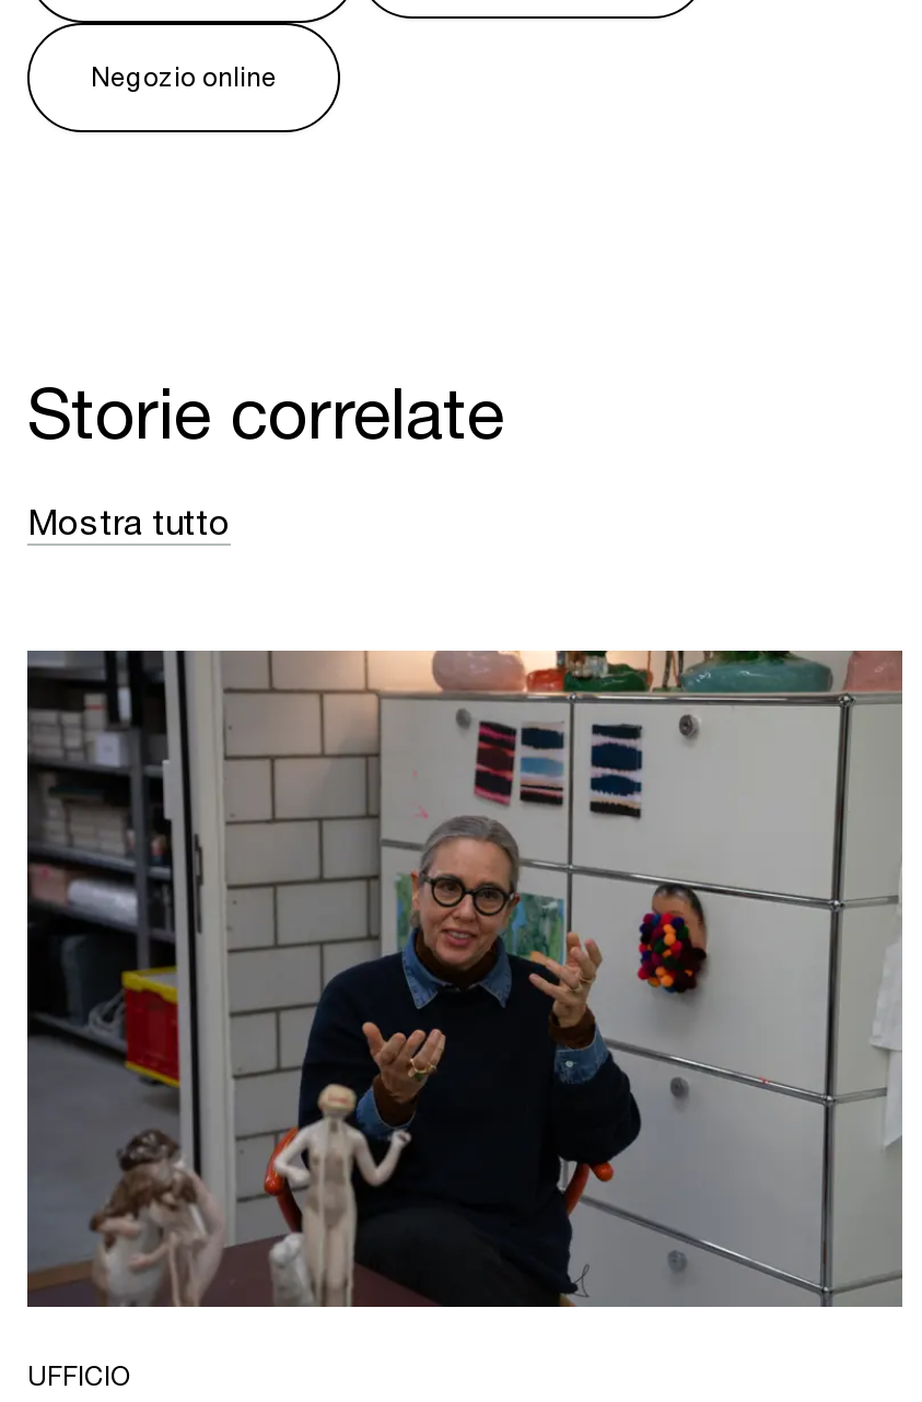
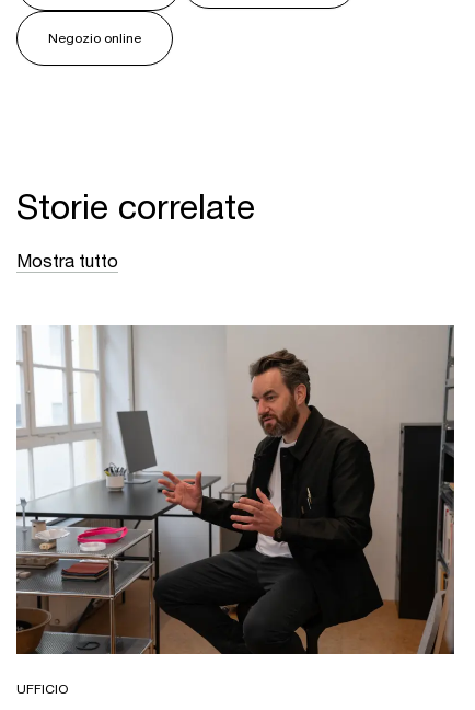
- [image]
+ [image]
